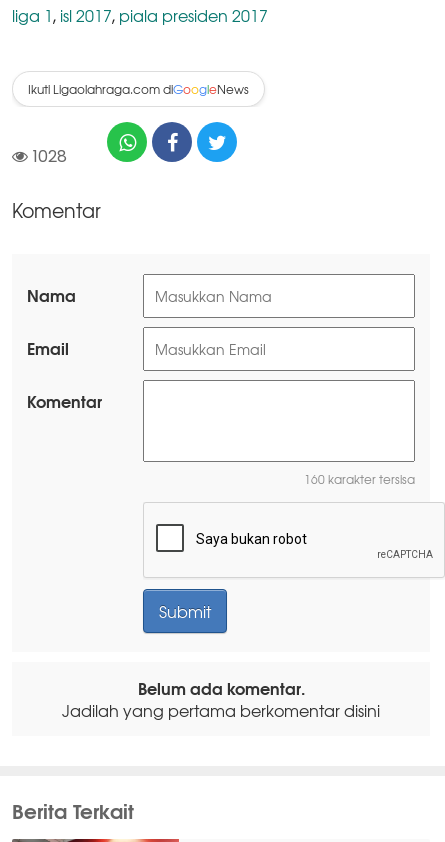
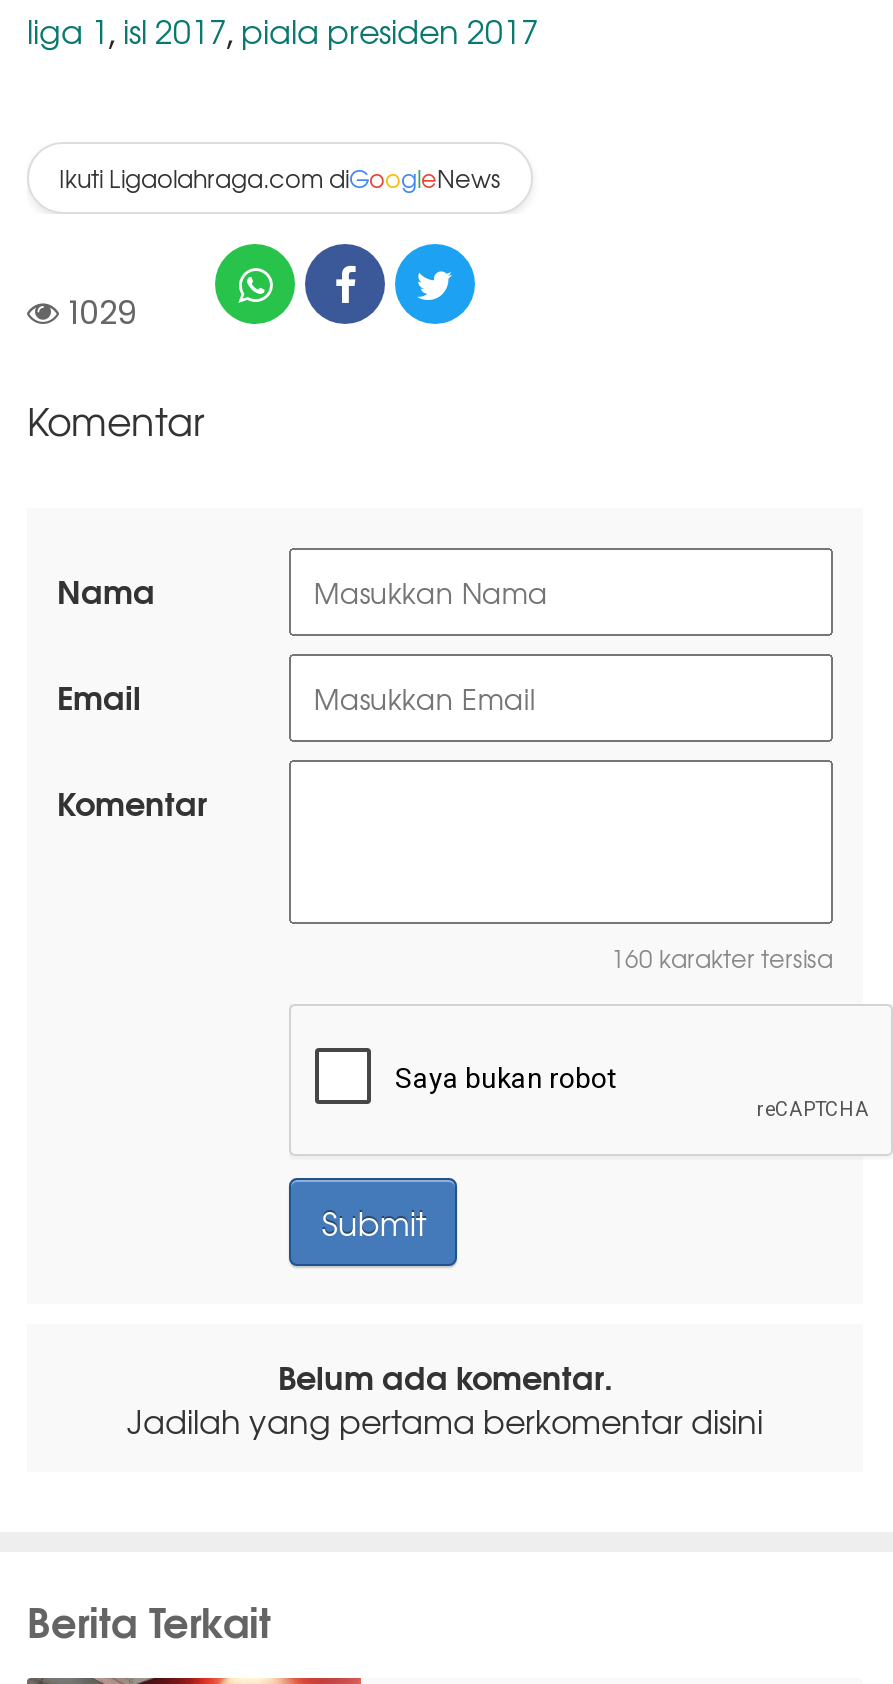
- 1028
+ 1029
